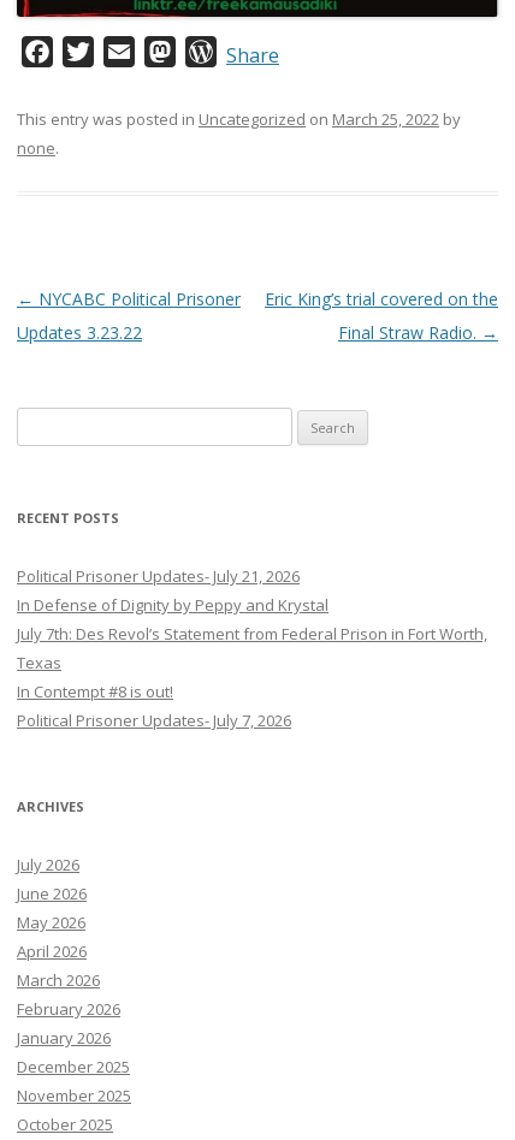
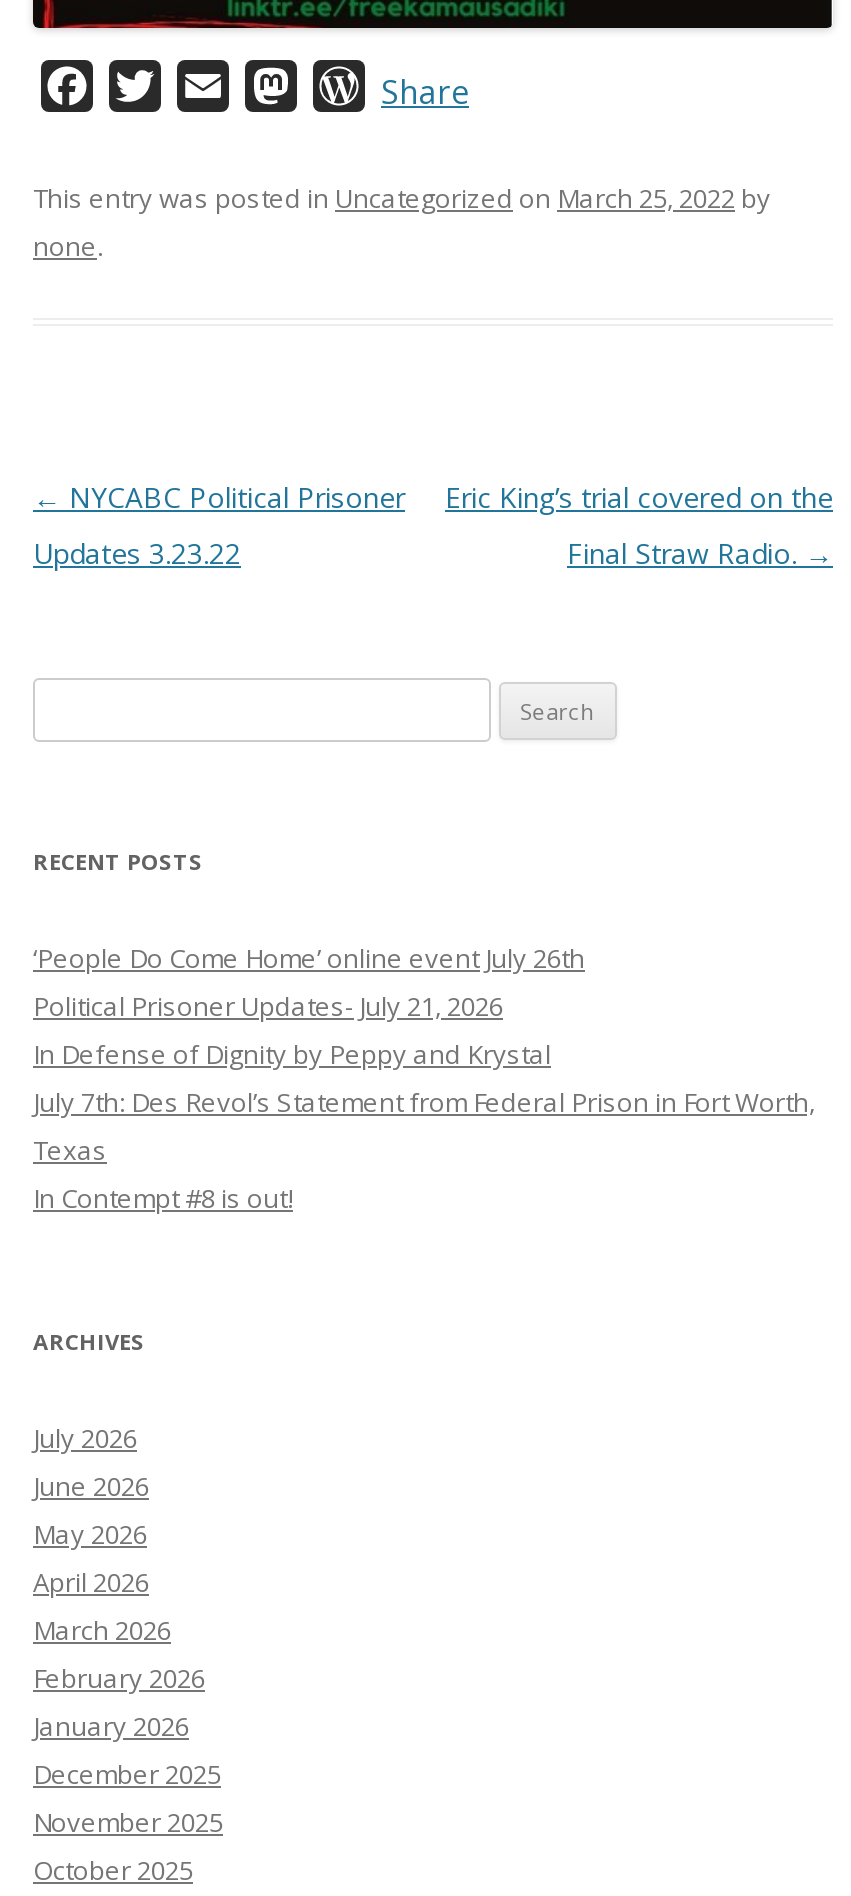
+ ‘People Do Come Home’ online event July 26th

moved down: Political Prisoner Updates- July 21, 2026 | In Defense of Dignity by Peppy and Krystal | July 7th: Des Revol’s Statement from Federal Prison in Fort Worth, | Texas | In Contempt #8 is out!

- Political Prisoner Updates- July 7, 2026
